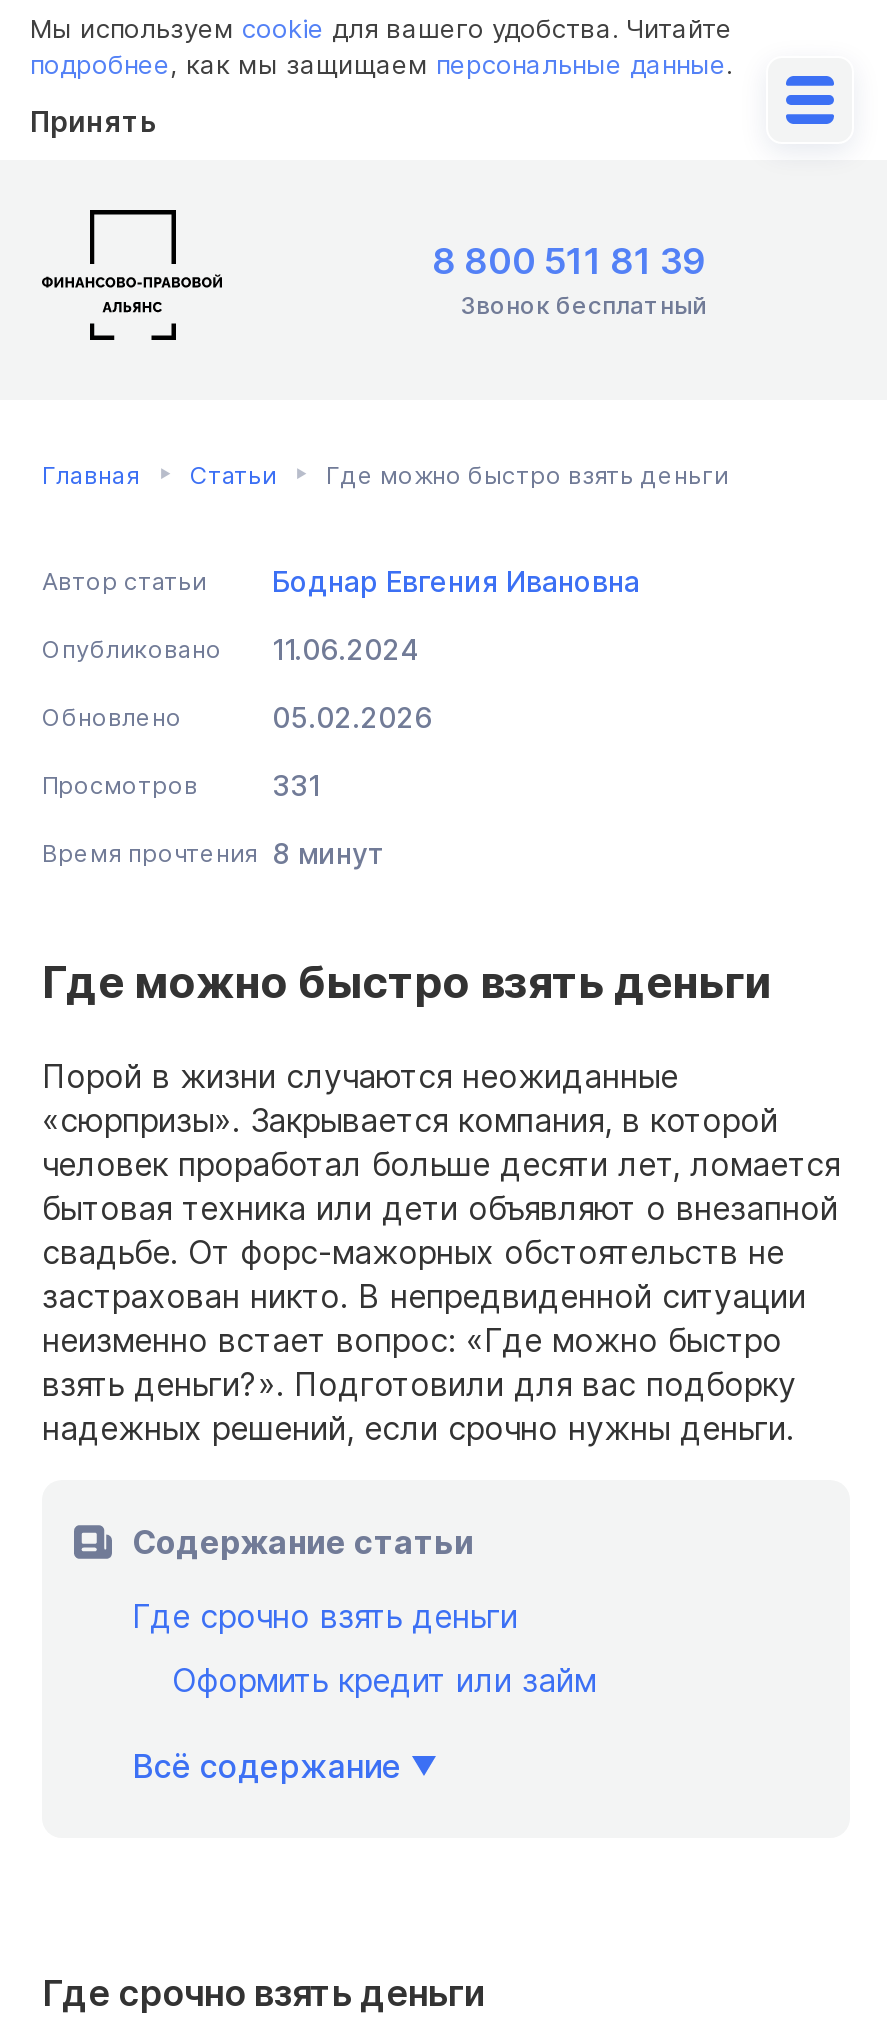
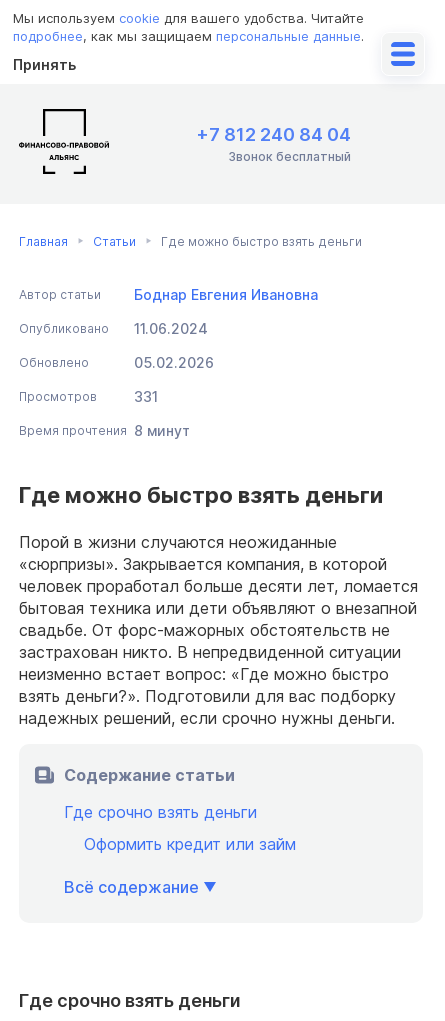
- 8 800 511 81 39
+ +7 812 240 84 04
